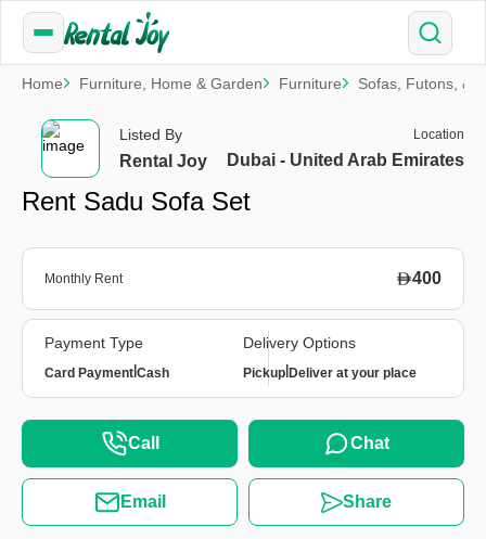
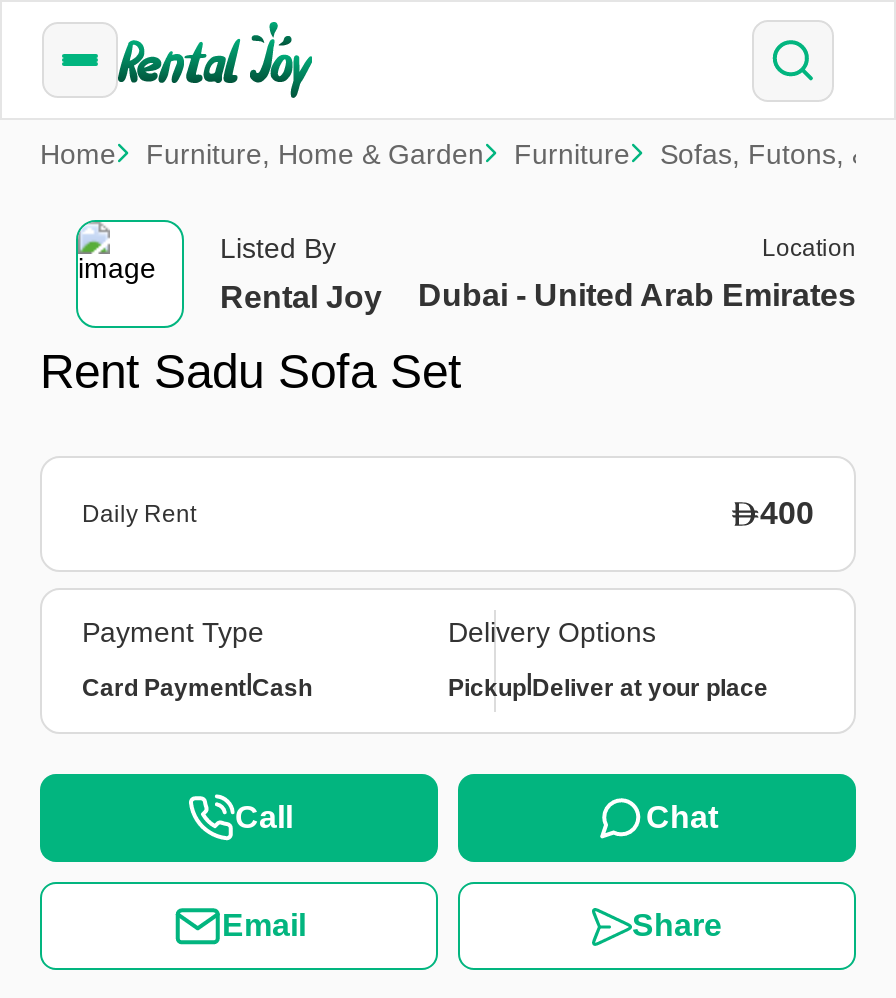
- Monthly Rent
+ Daily Rent
